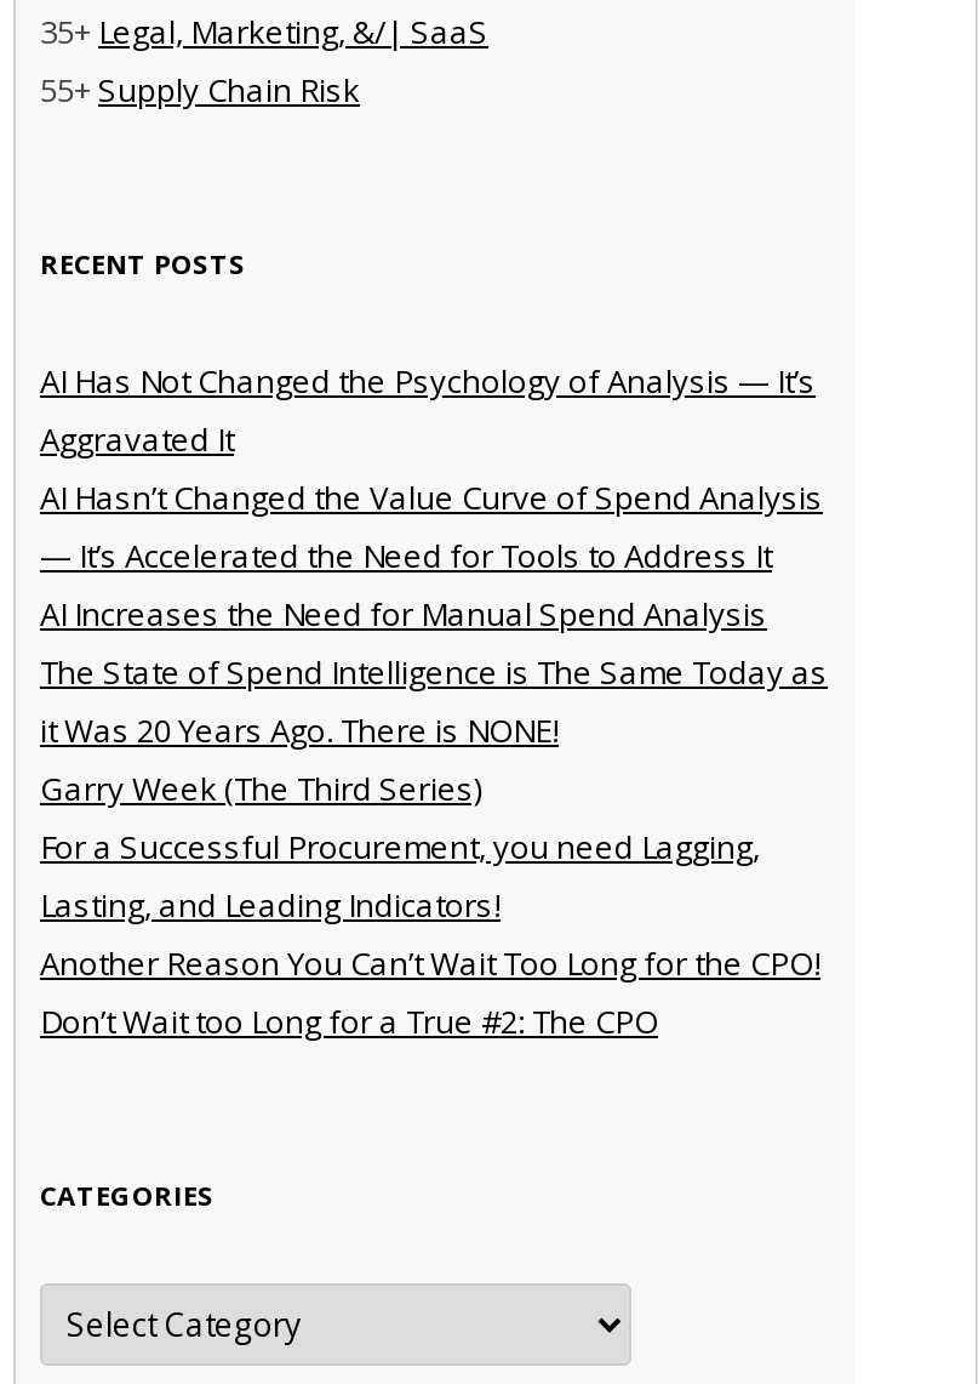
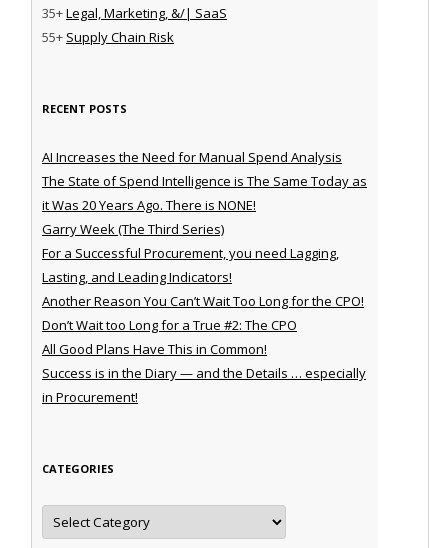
- AI Has Not Changed the Psychology of Analysis — It’s
- Aggravated It
- AI Hasn’t Changed the Value Curve of Spend Analysis
- — It’s Accelerated the Need for Tools to Address It

moved up: AI Increases the Need for Manual Spend Analysis | The State of Spend Intelligence is The Same Today as | it Was 20 Years Ago. There is NONE! | Garry Week (The Third Series) | For a Successful Procurement, you need Lagging, | Lasting, and Leading Indicators! | Another Reason You Can’t Wait Too Long for the CPO! | Don’t Wait too Long for a True #2: The CPO

+ All Good Plans Have This in Common!
+ Success is in the Diary — and the Details … especially
+ in Procurement!
